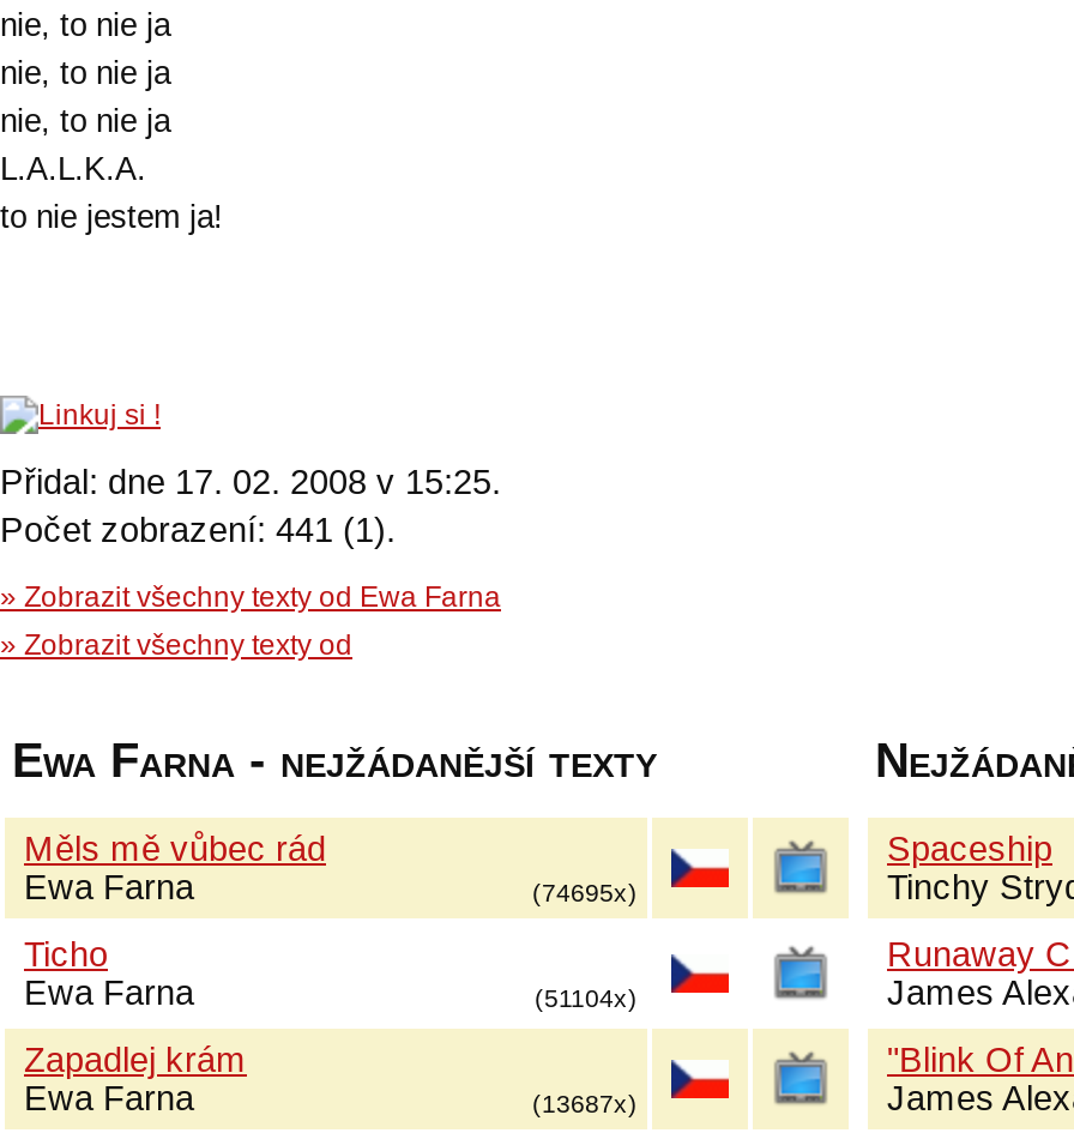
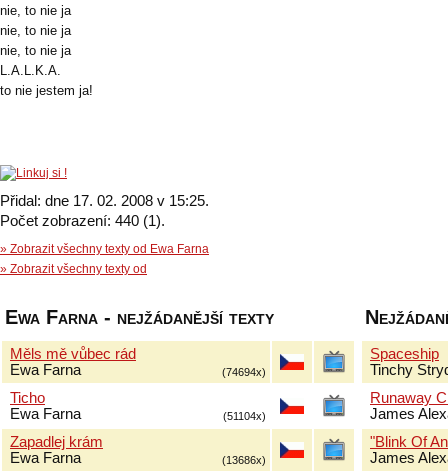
- Počet zobrazení: 441 (1).
+ Počet zobrazení: 440 (1).

- (74695x)
+ (74694x)

- (13687x)
+ (13686x)
